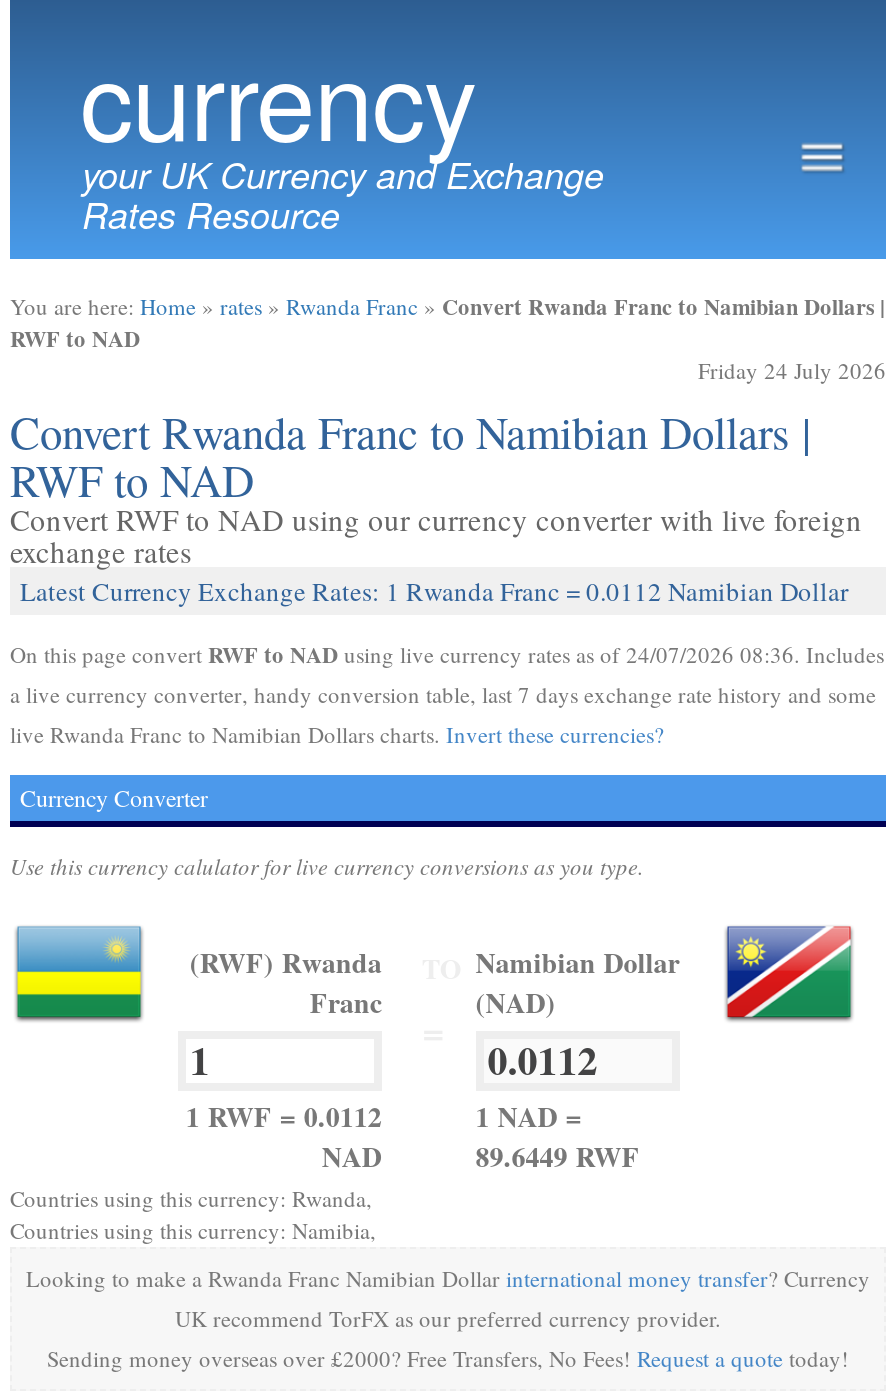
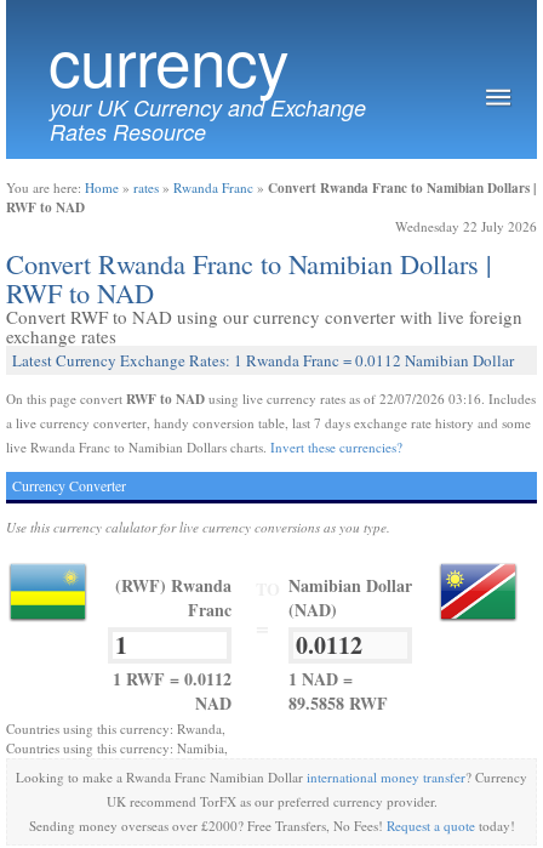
- Friday 24 July 2026
+ Wednesday 22 July 2026

- On this page convert RWF to NAD using live currency rates as of 24/07/2026 08:36. Includes
+ On this page convert RWF to NAD using live currency rates as of 22/07/2026 03:16. Includes

- 89.6449 RWF
+ 89.5858 RWF
